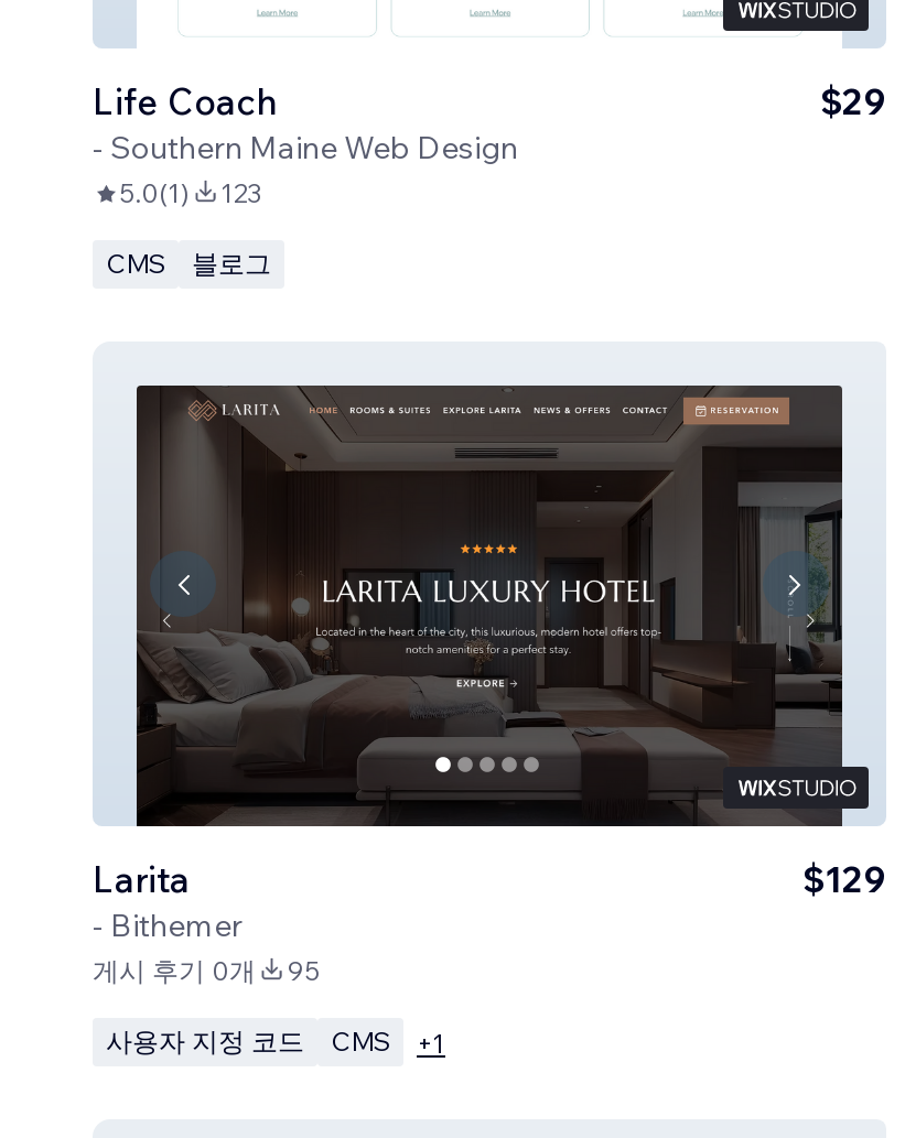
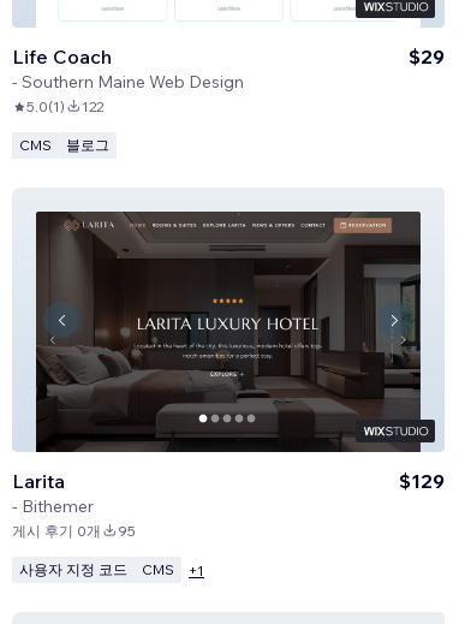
- 5.0(1) 123
+ 5.0(1) 122
